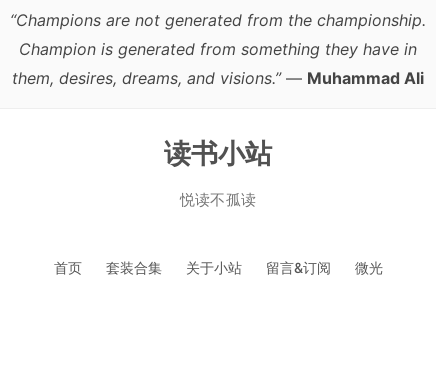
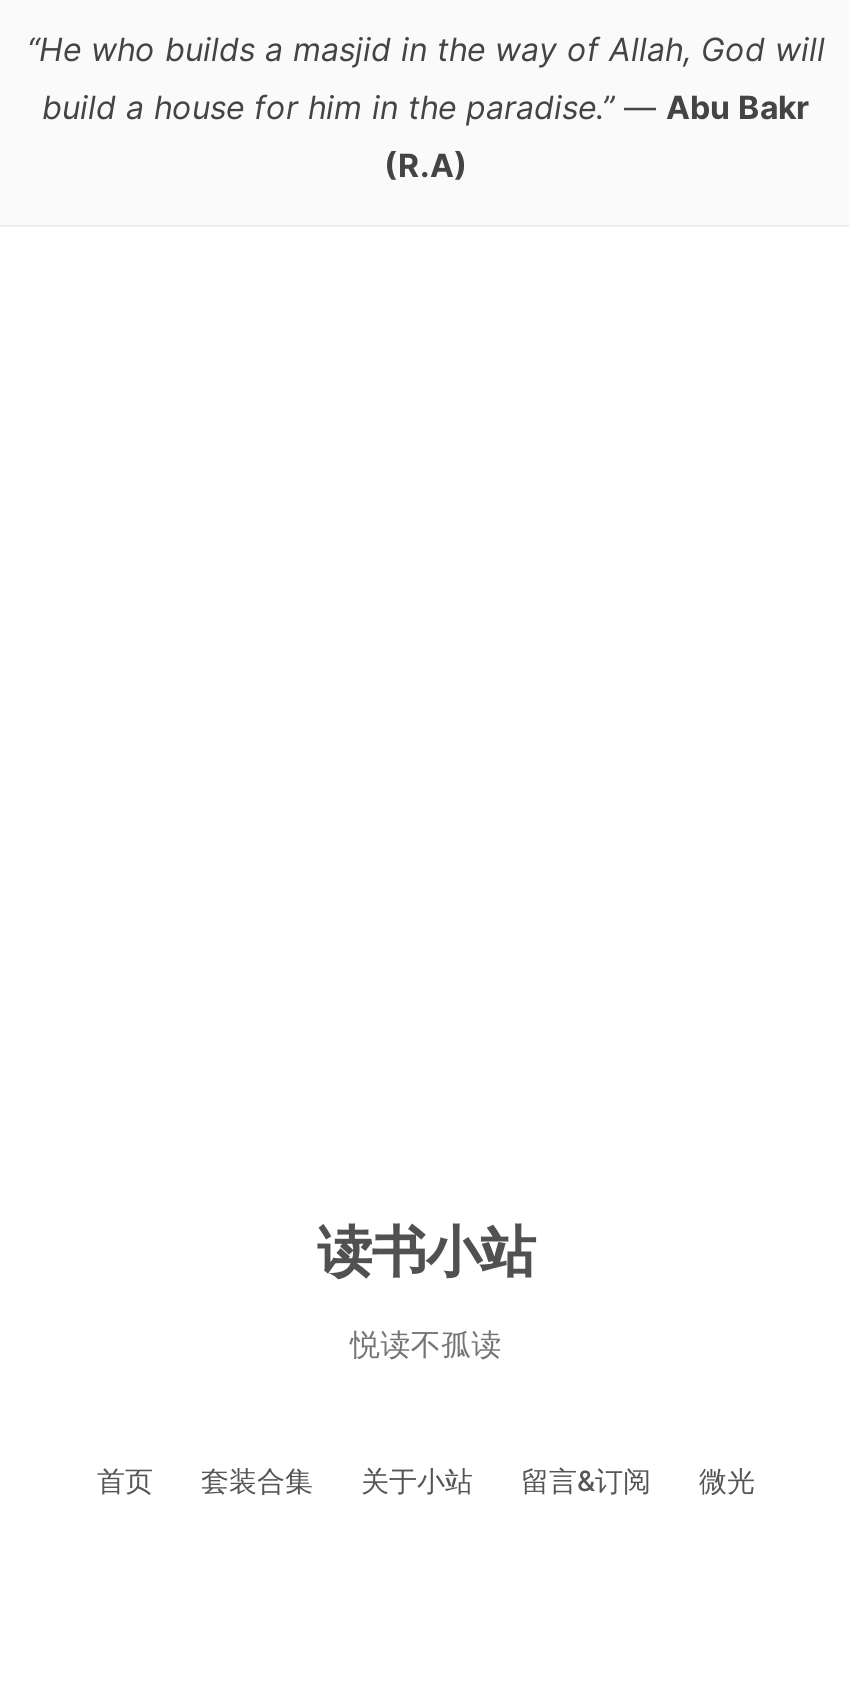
- “Champions are not generated from the championship.
- Champion is generated from something they have in
- them, desires, dreams, and visions.” — Muhammad Ali
+ “He who builds a masjid in the way of Allah, God will
+ build a house for him in the paradise.” — Abu Bakr
+ (R.A)
